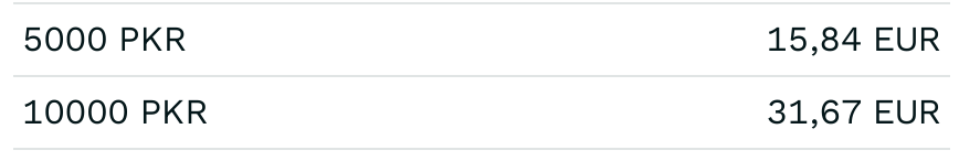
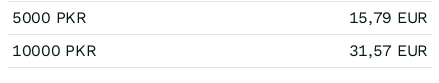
- 15,84 EUR
+ 15,79 EUR

- 31,67 EUR
+ 31,57 EUR
